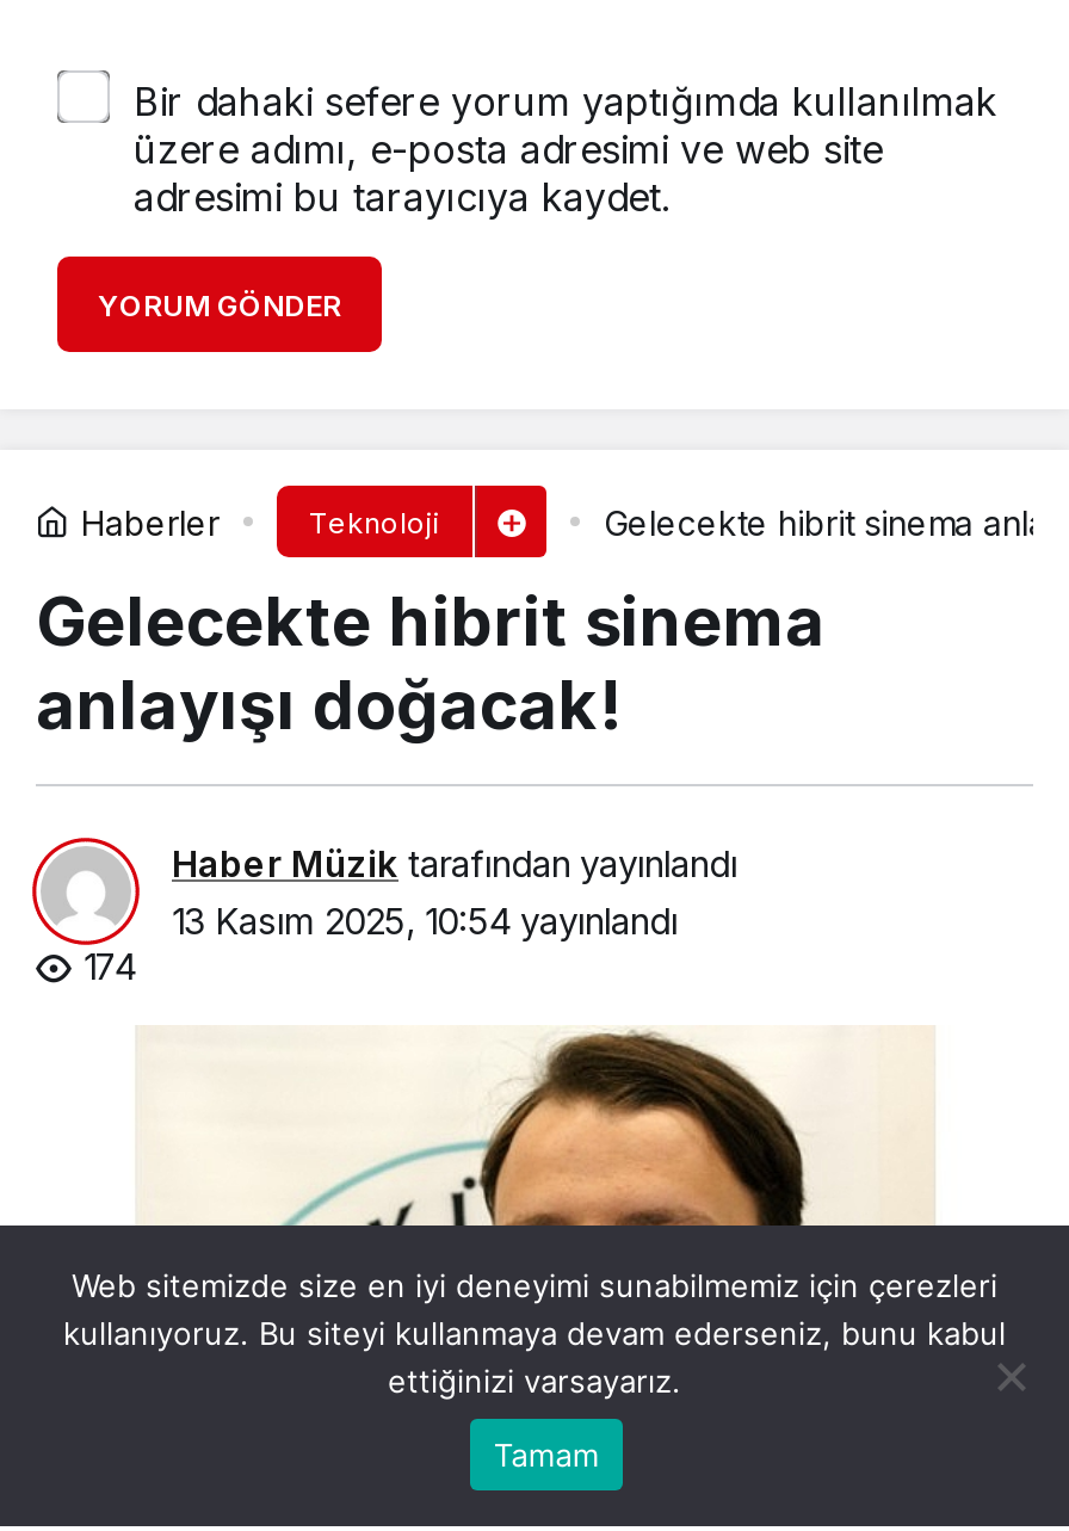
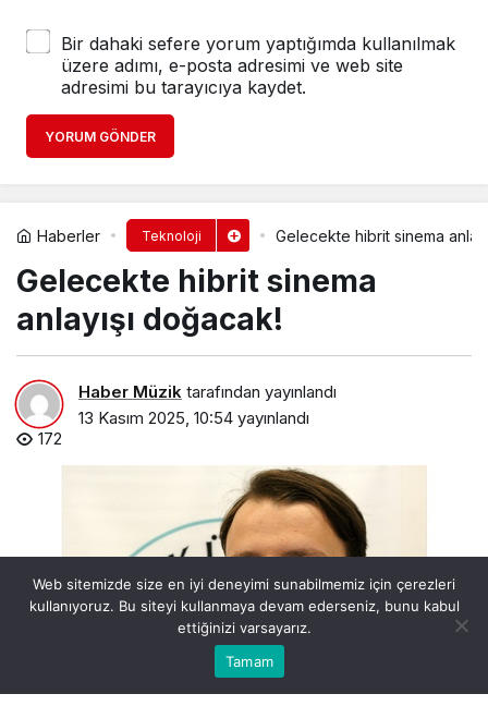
- 174
+ 172
